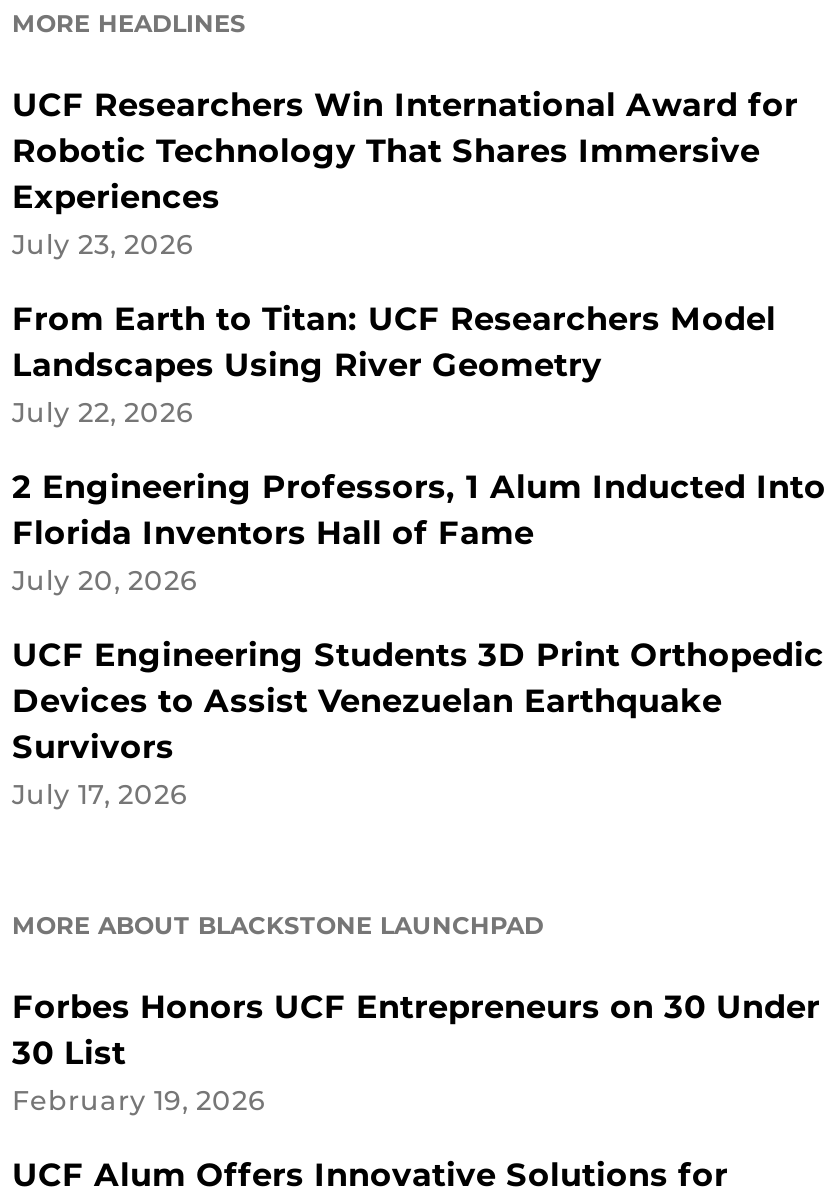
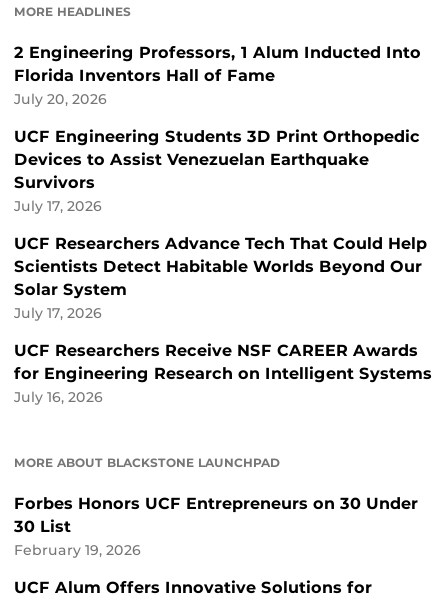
- UCF Researchers Win International Award for
- Robotic Technology That Shares Immersive
- Experiences
- July 23, 2026
- From Earth to Titan: UCF Researchers Model
- Landscapes Using River Geometry
- July 22, 2026

moved up: 2 Engineering Professors, 1 Alum Inducted Into | Florida Inventors Hall of Fame | July 20, 2026 | UCF Engineering Students 3D Print Orthopedic | Devices to Assist Venezuelan Earthquake | Survivors | July 17, 2026

+ UCF Researchers Advance Tech That Could Help
+ Scientists Detect Habitable Worlds Beyond Our
+ Solar System
+ July 17, 2026
+ UCF Researchers Receive NSF CAREER Awards
+ for Engineering Research on Intelligent Systems
+ July 16, 2026
